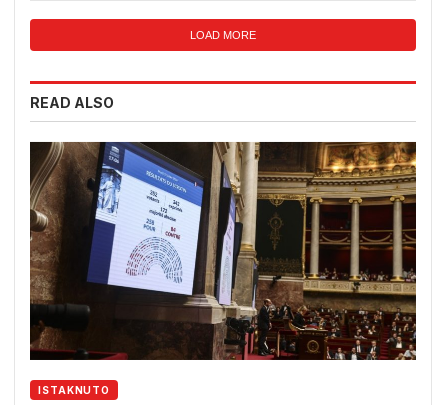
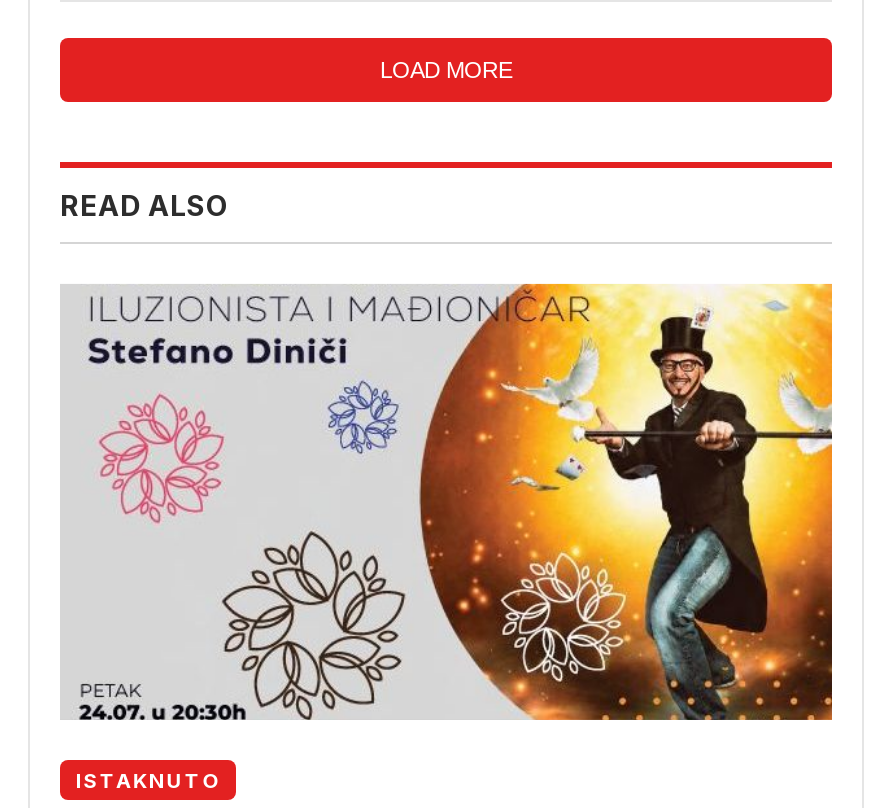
- [image]
+ [image]
